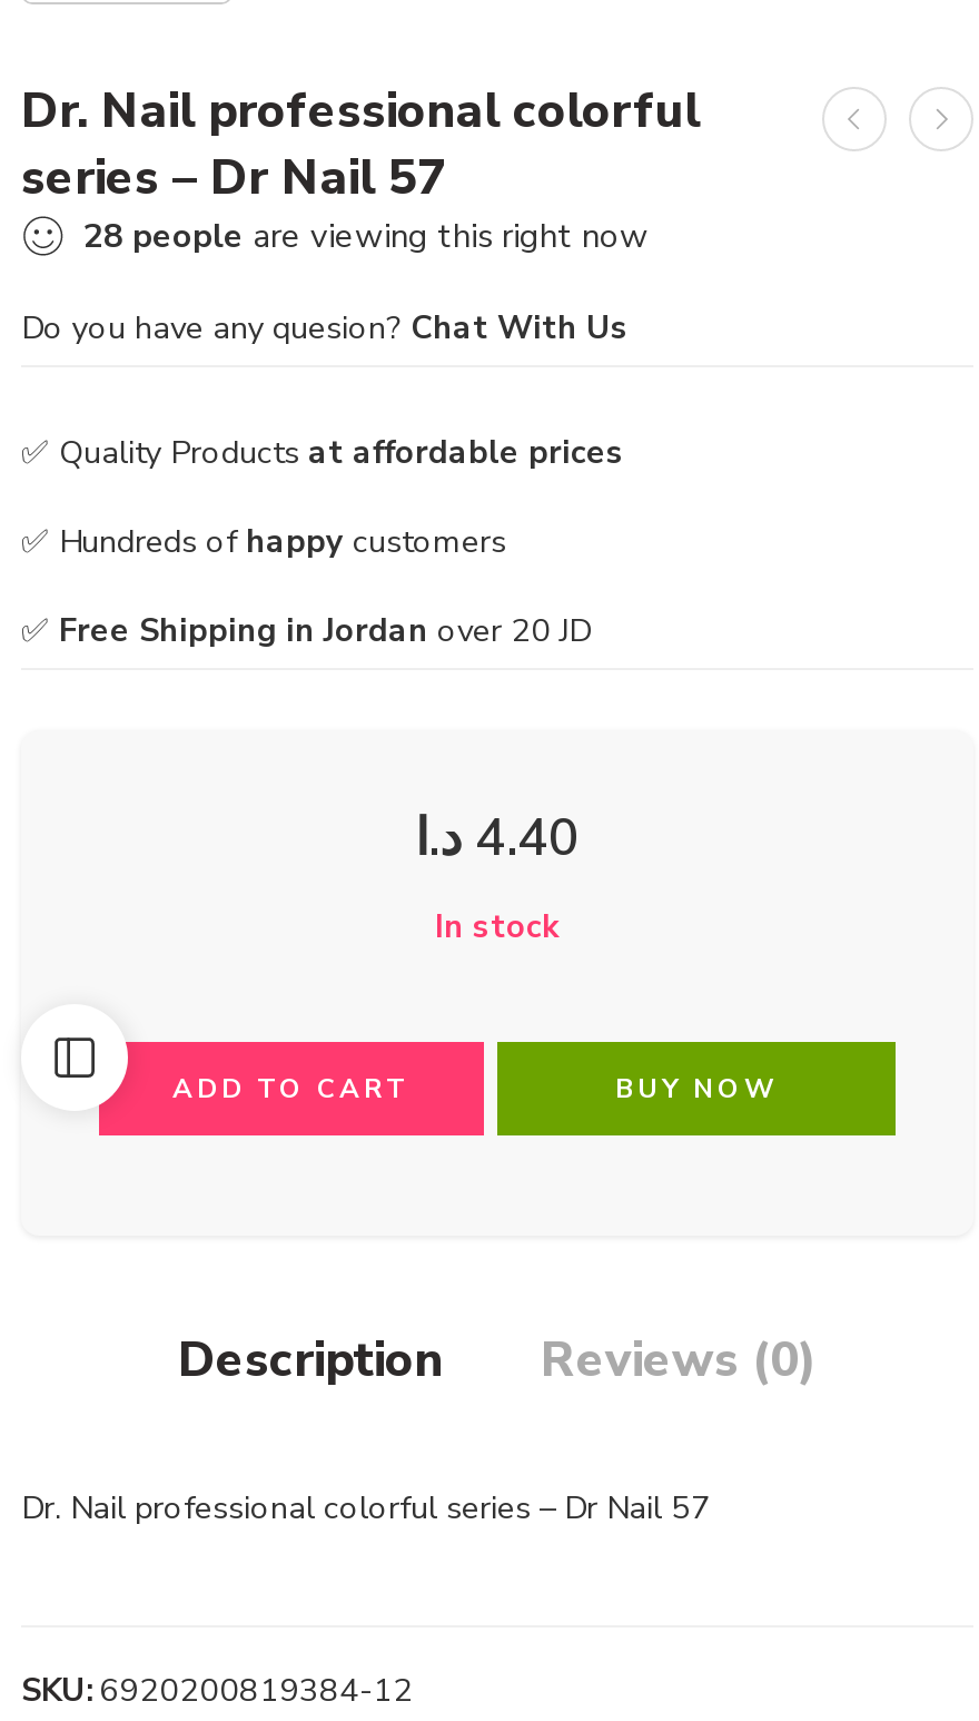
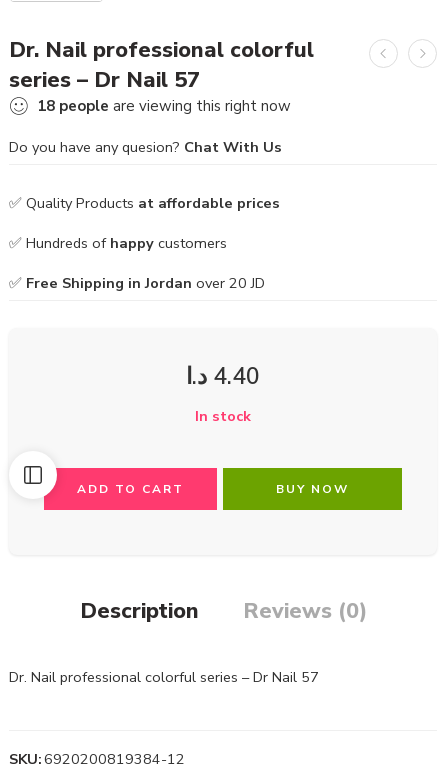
- 28 people are viewing this right now
+ 18 people are viewing this right now
